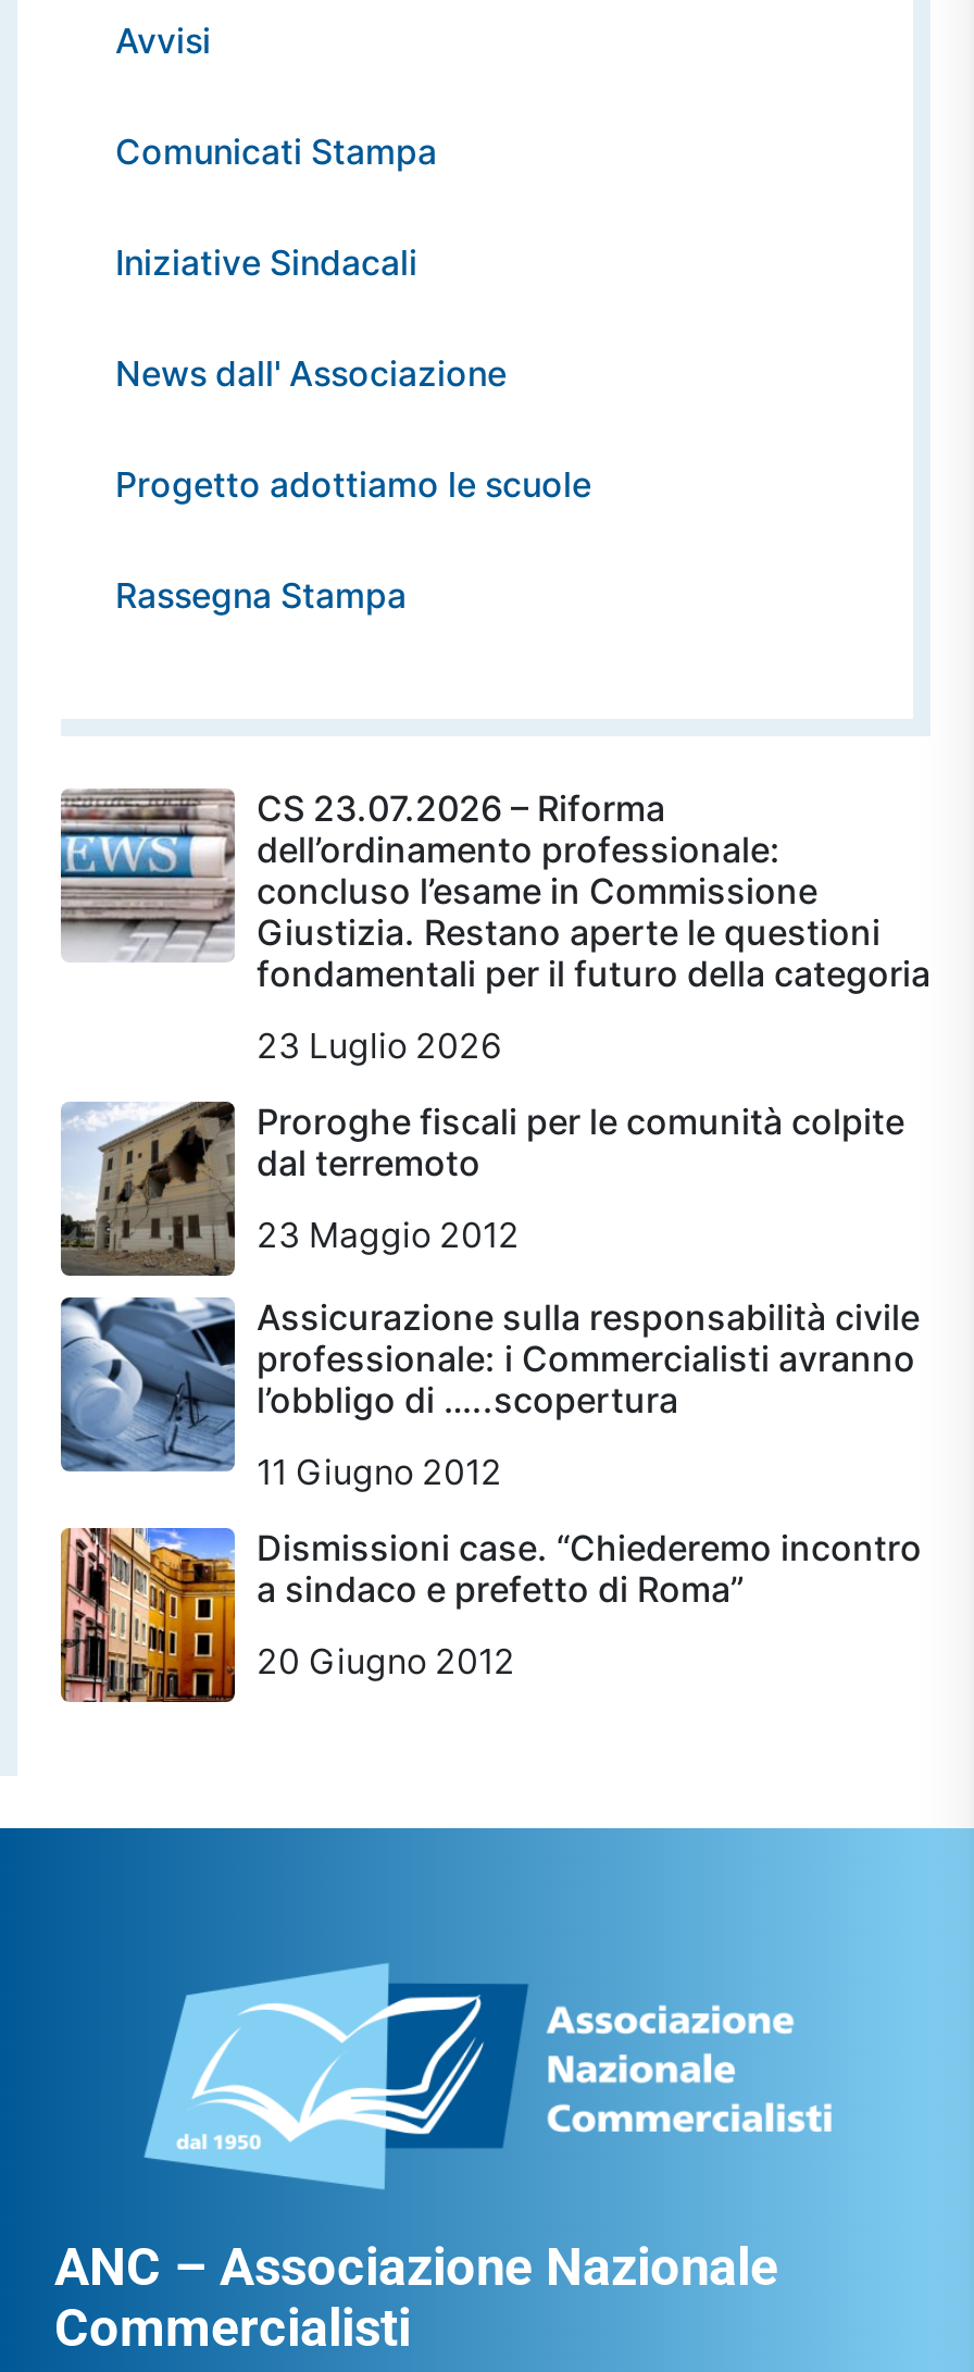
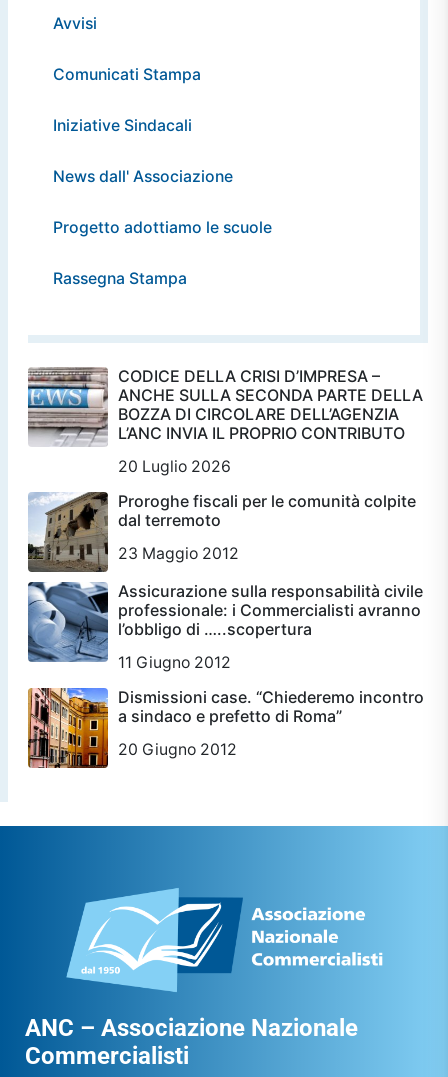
- CS 23.07.2026 – Riforma
- dell’ordinamento professionale:
- concluso l’esame in Commissione
- Giustizia. Restano aperte le questioni
- fondamentali per il futuro della categoria
+ CODICE DELLA CRISI D’IMPRESA –
+ ANCHE SULLA SECONDA PARTE DELLA
+ BOZZA DI CIRCOLARE DELL’AGENZIA
+ L’ANC INVIA IL PROPRIO CONTRIBUTO

- 23 Luglio 2026
+ 20 Luglio 2026
